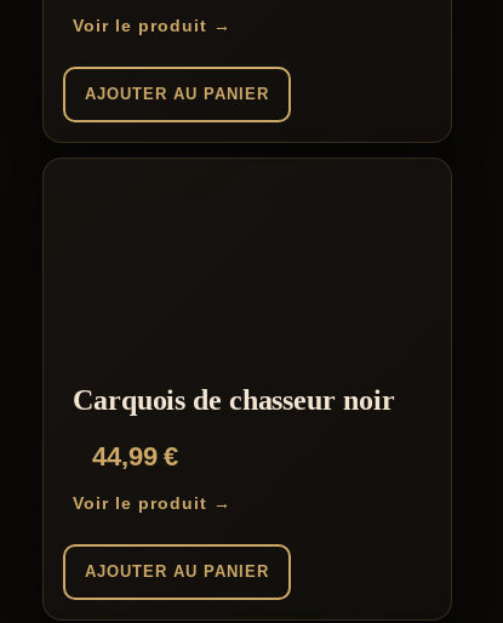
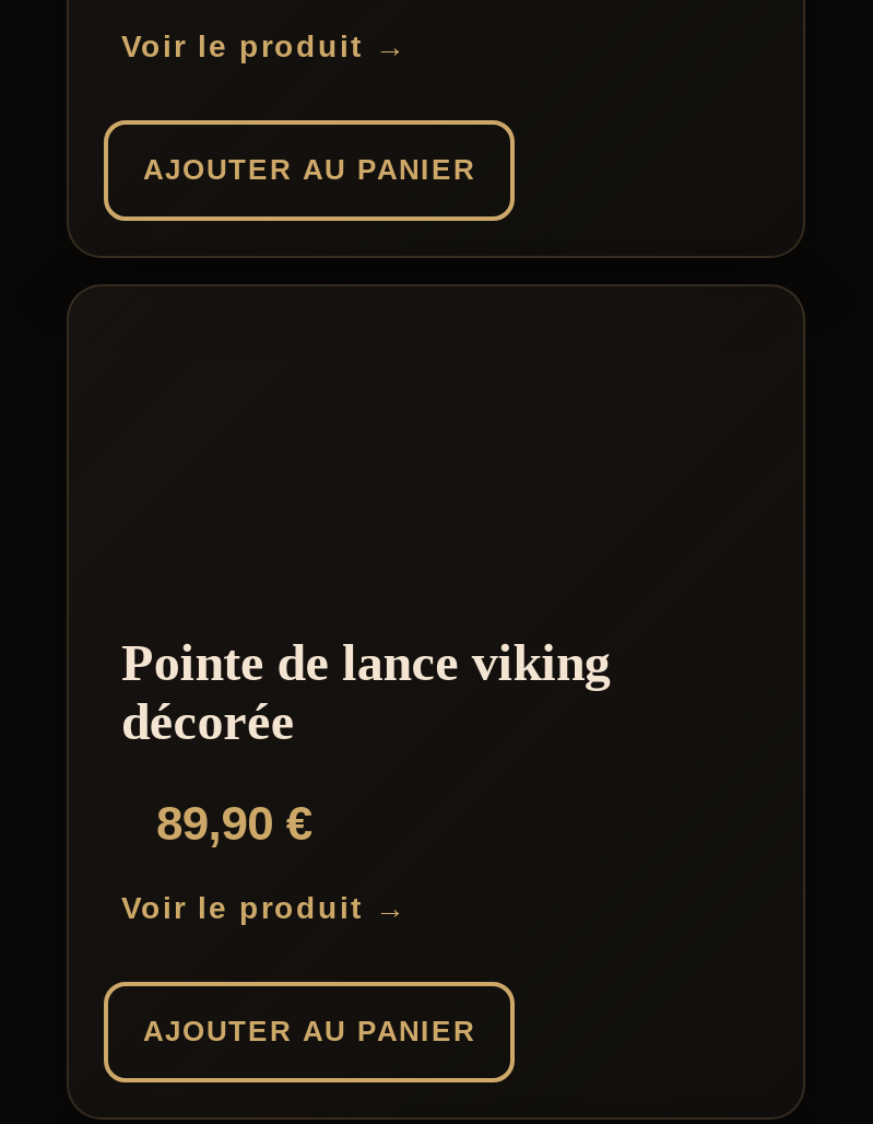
- Carquois de chasseur noir
+ Pointe de lance viking
+ décorée

- 44,99 €
+ 89,90 €
